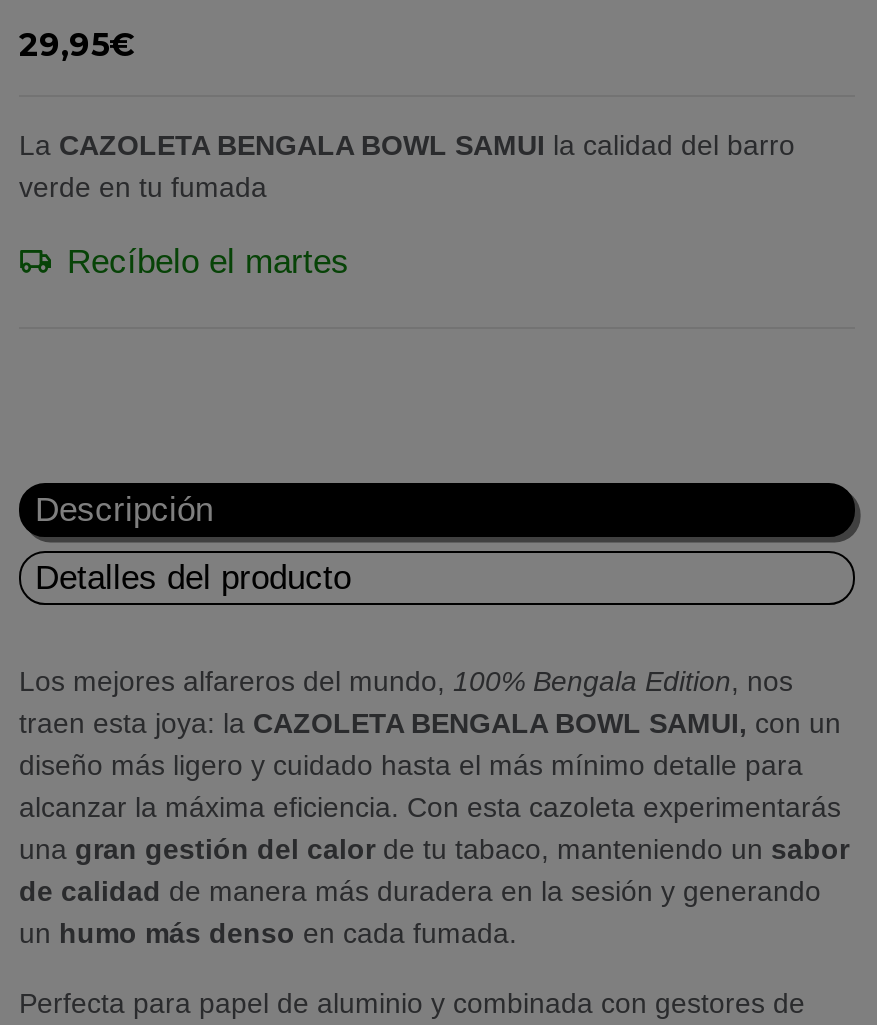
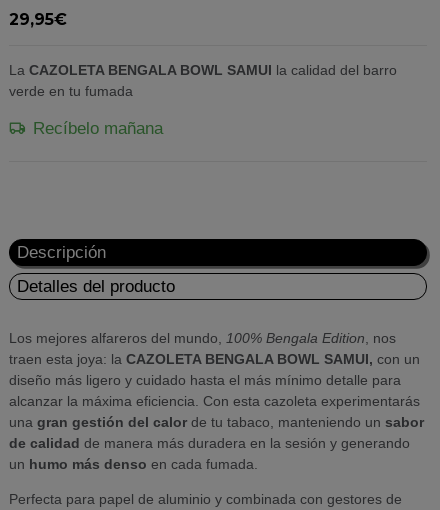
- Recíbelo el martes
+ Recíbelo mañana
